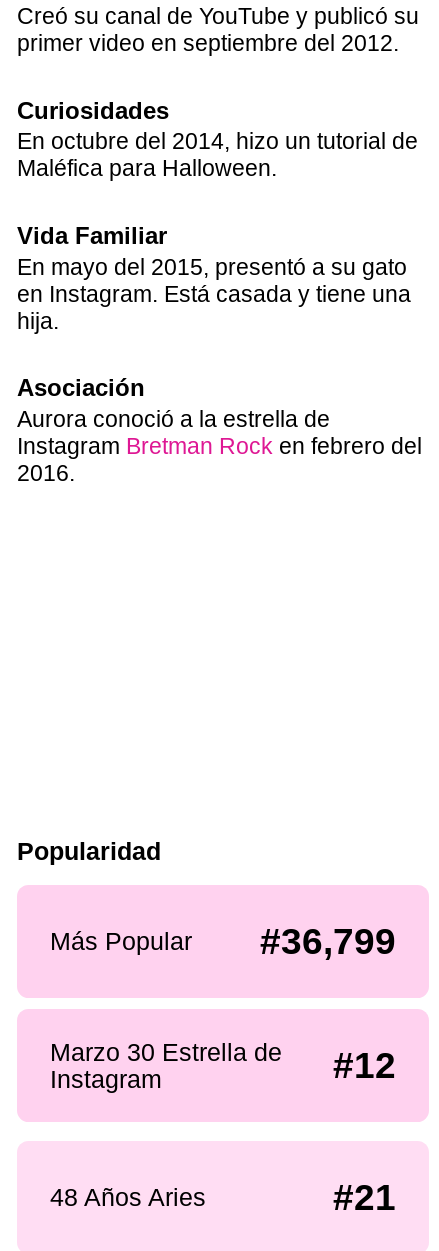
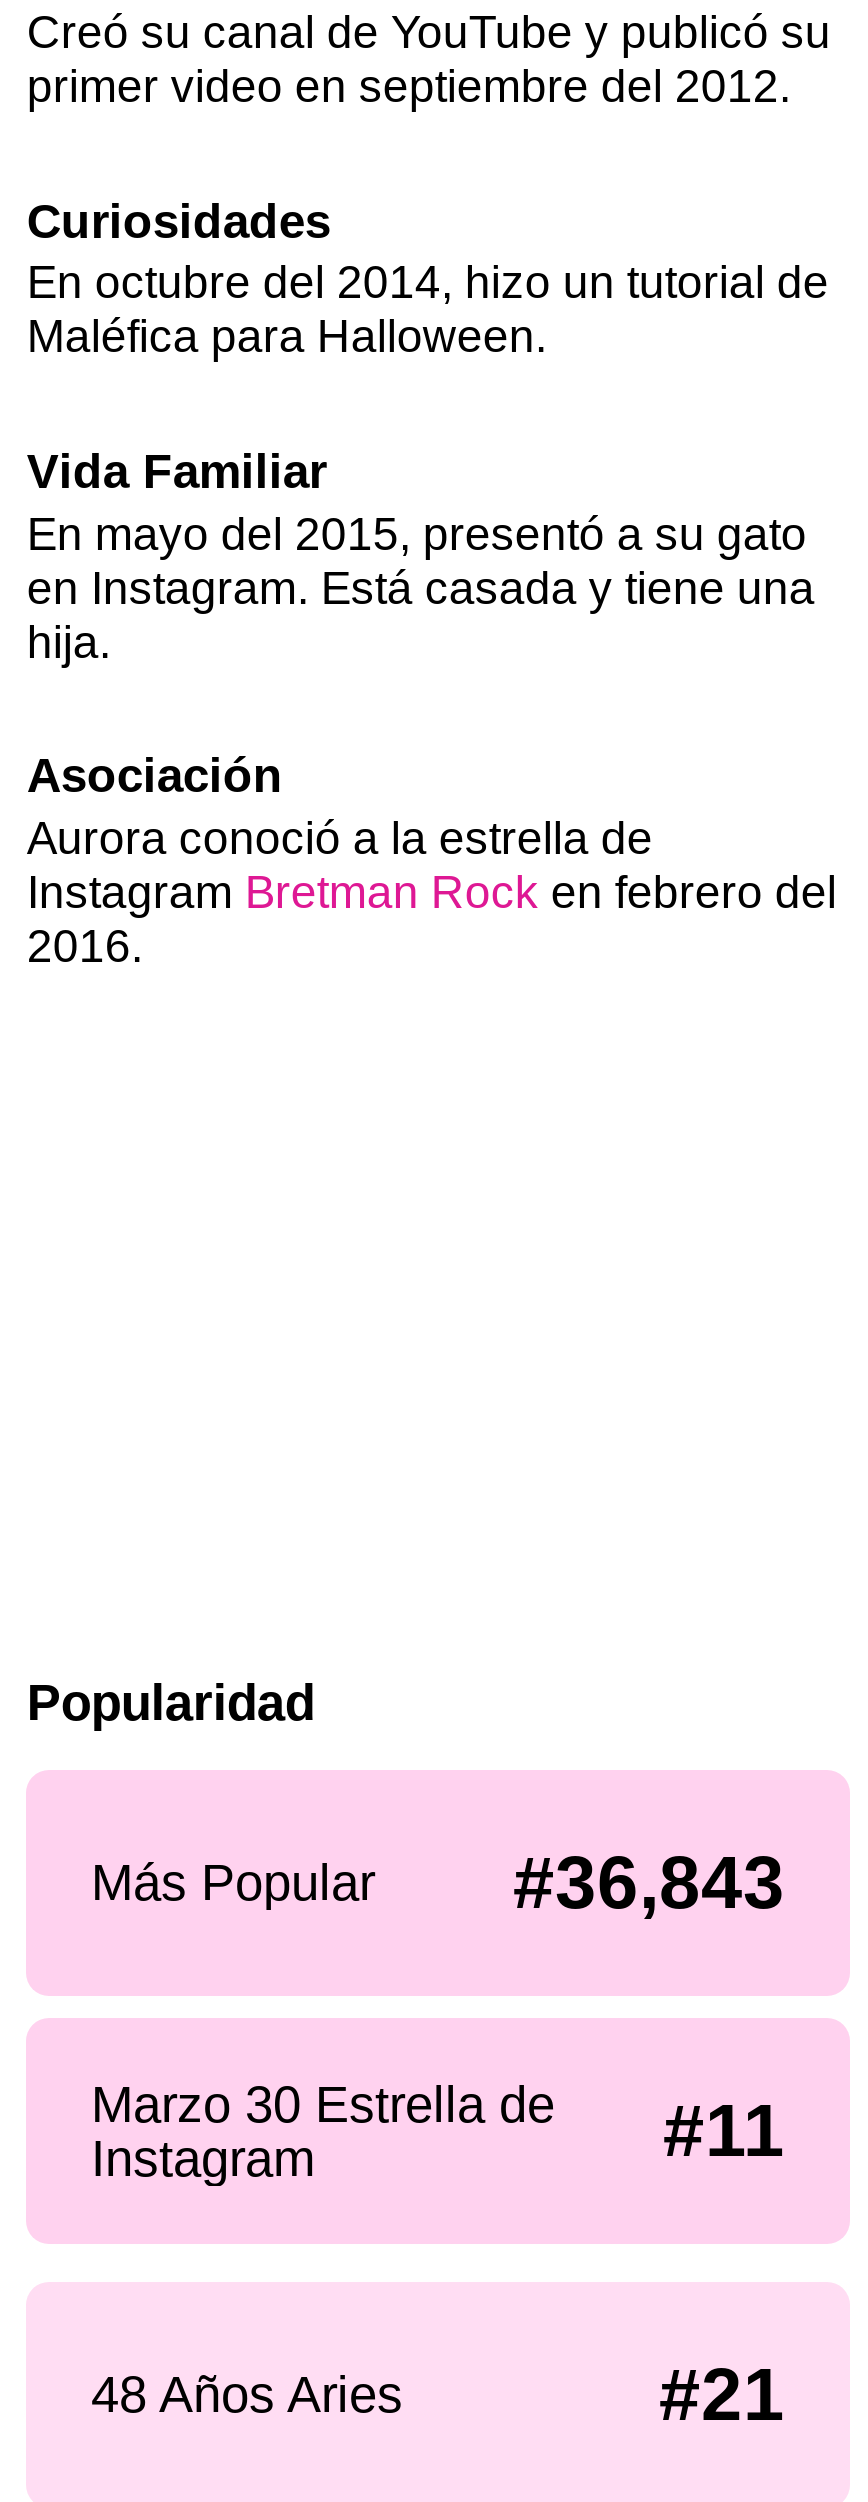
- #36,799
+ #36,843

- Marzo 30 Estrella de #12
+ Marzo 30 Estrella de #11
